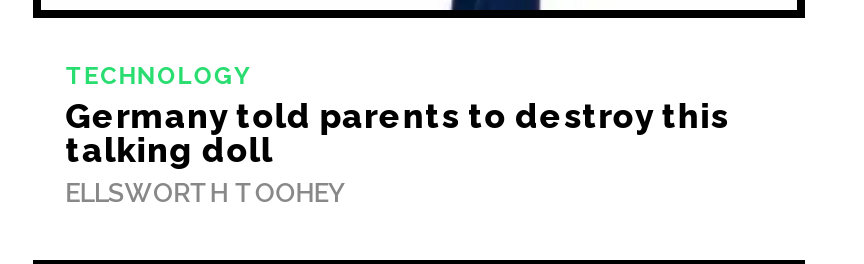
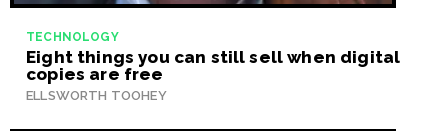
- Germany told parents to destroy this
- talking doll
+ Eight things you can still sell when digital
+ copies are free
